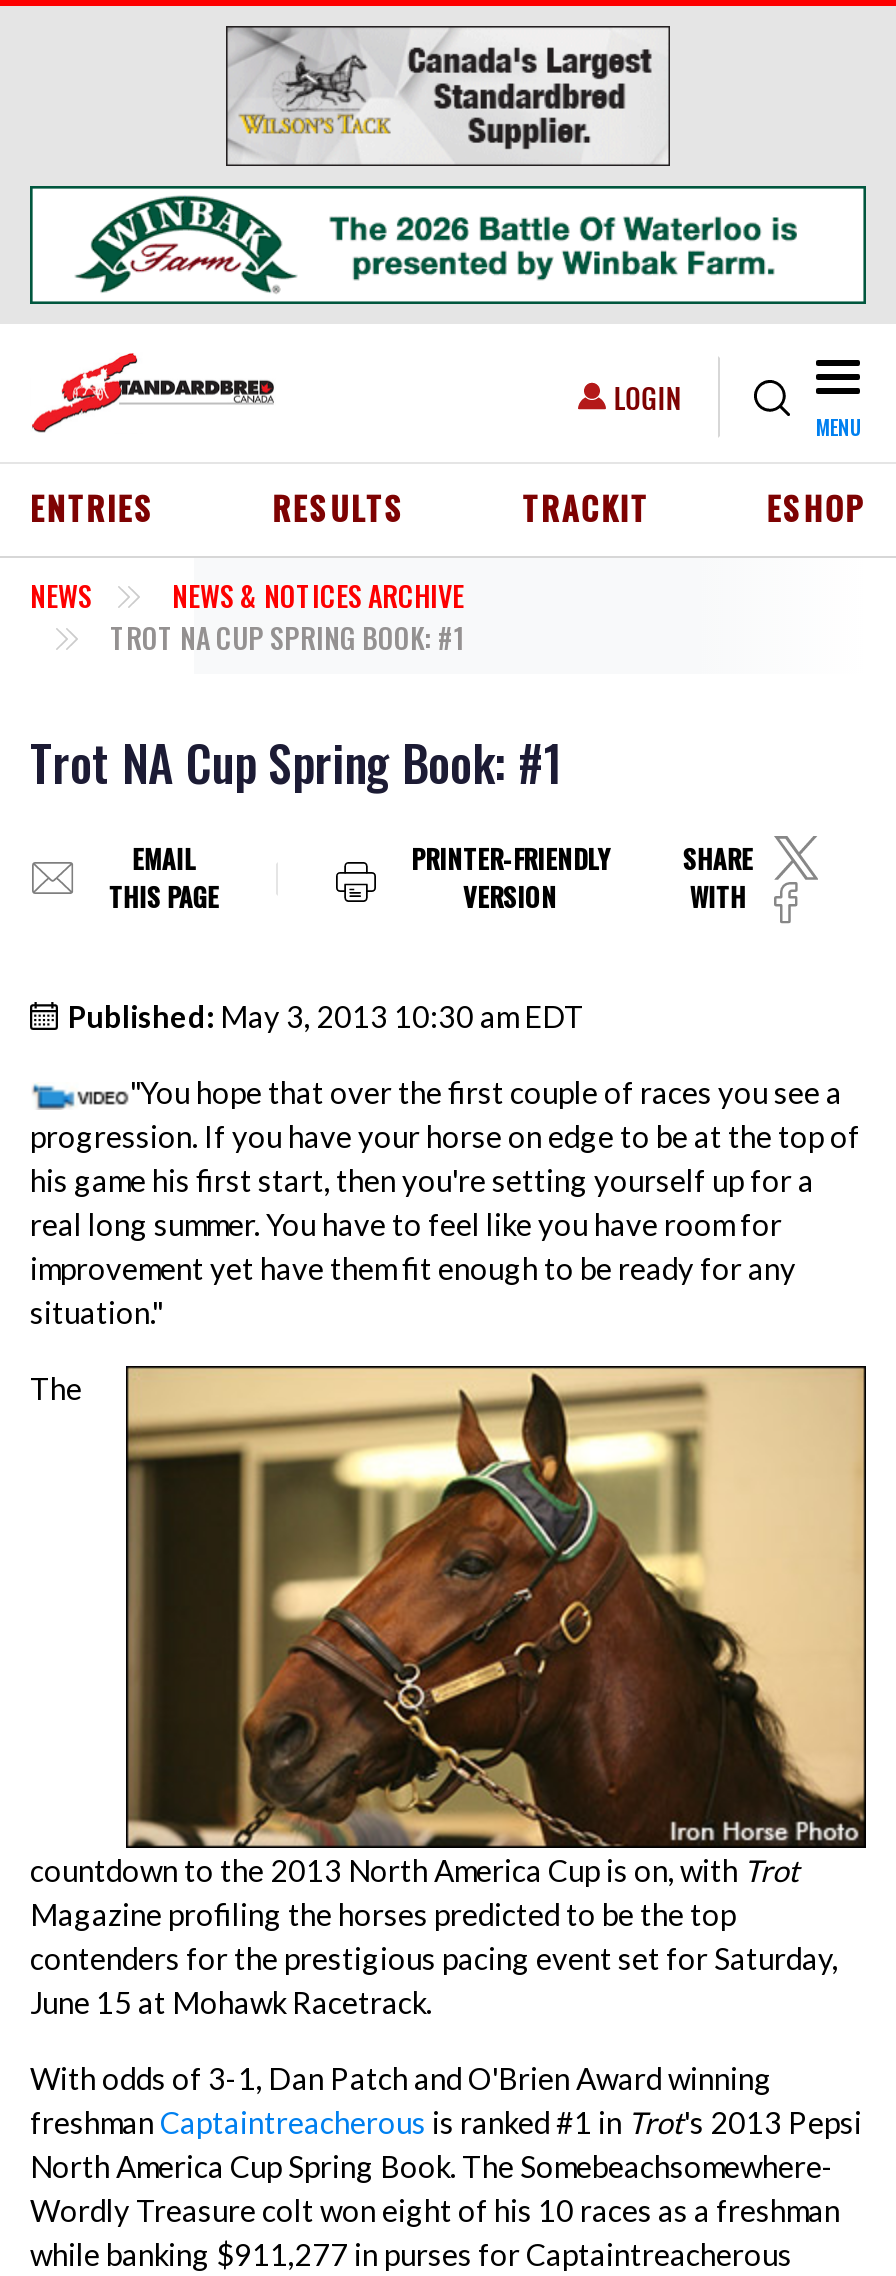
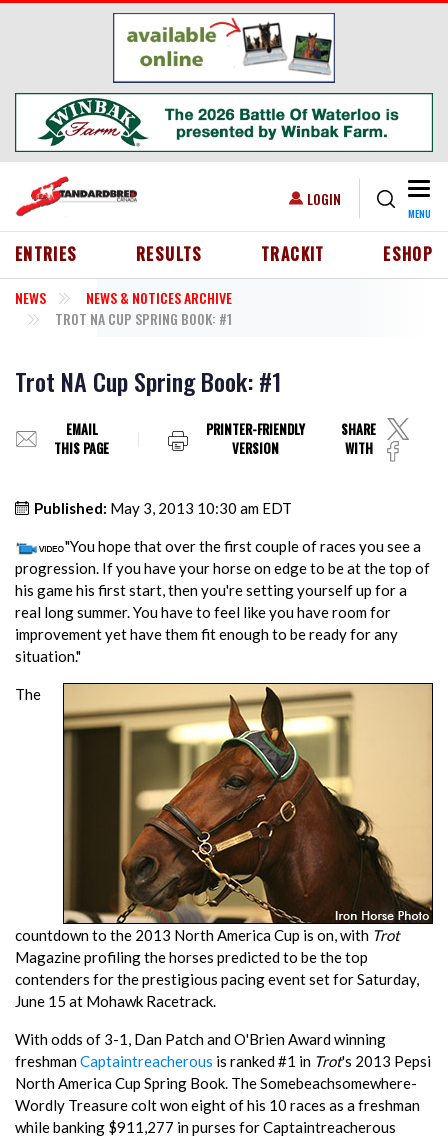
- [image]
+ [image]
